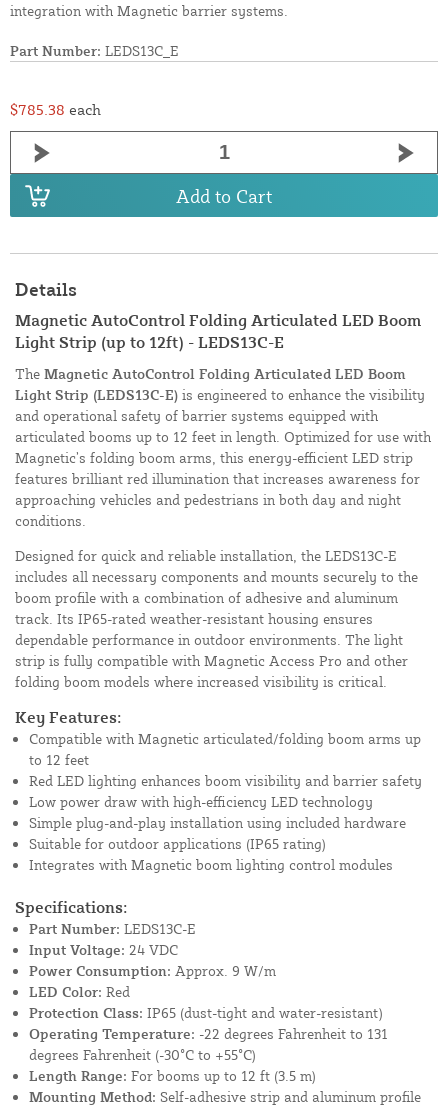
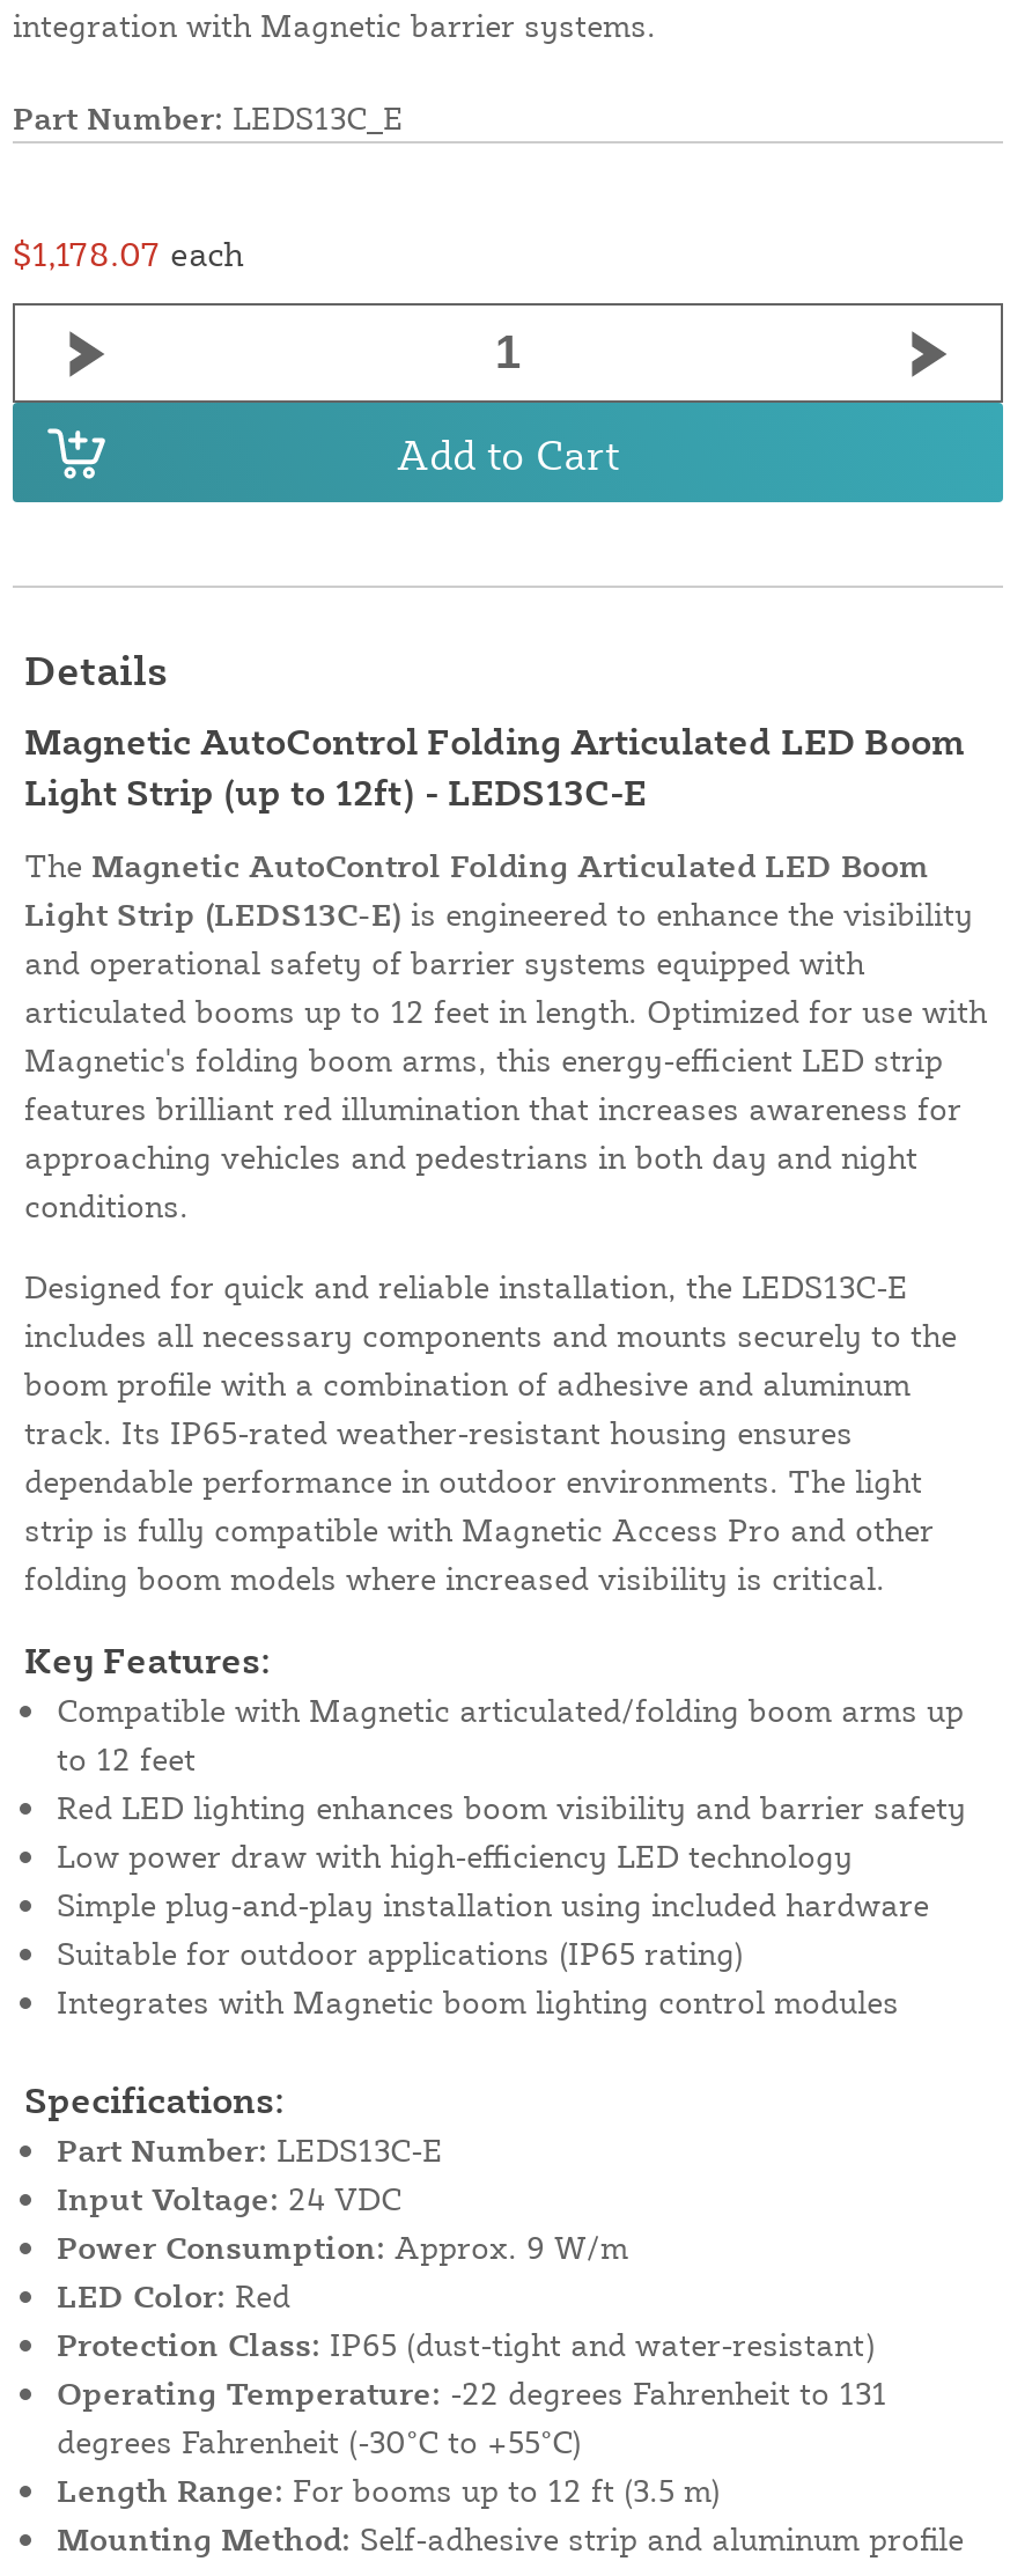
- $785.38 each
+ $1,178.07 each

- Magnetic’s folding boom arms, this energy-efficient LED strip
+ Magnetic's folding boom arms, this energy-efficient LED strip
